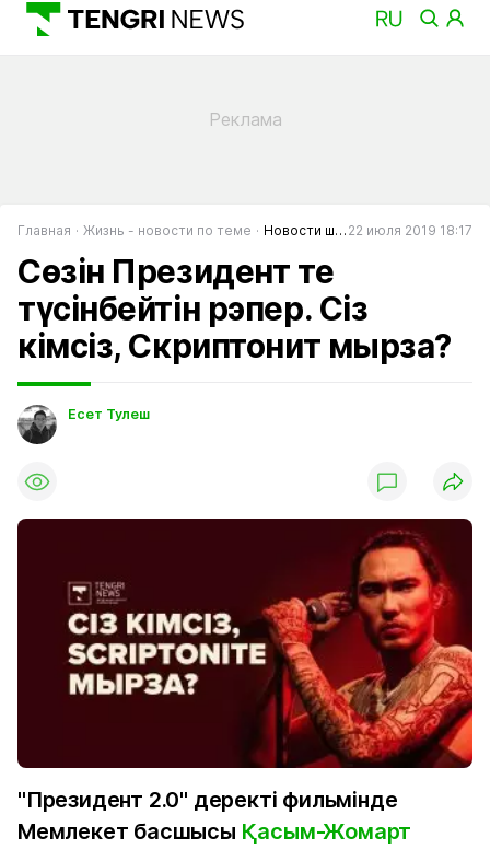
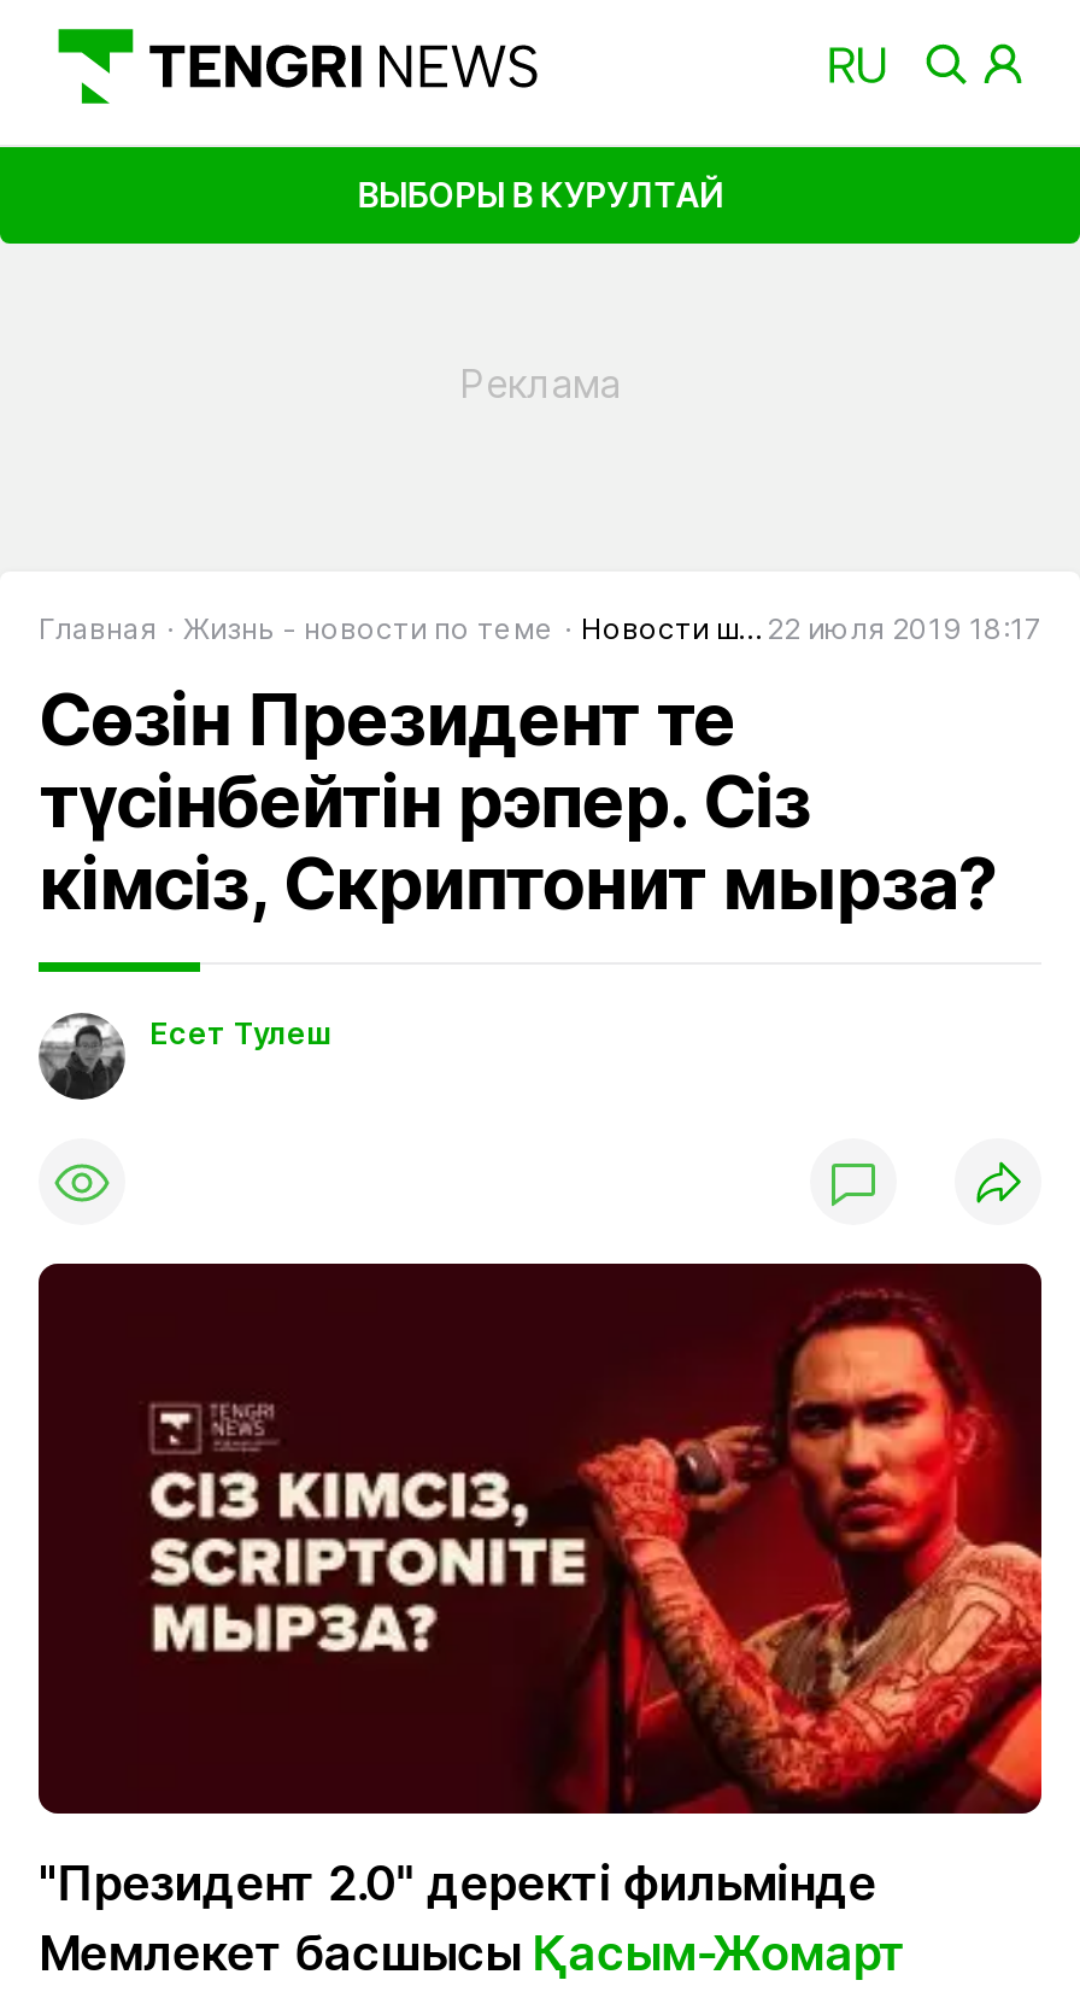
+ ВЫБОРЫ В КУРУЛТАЙ
